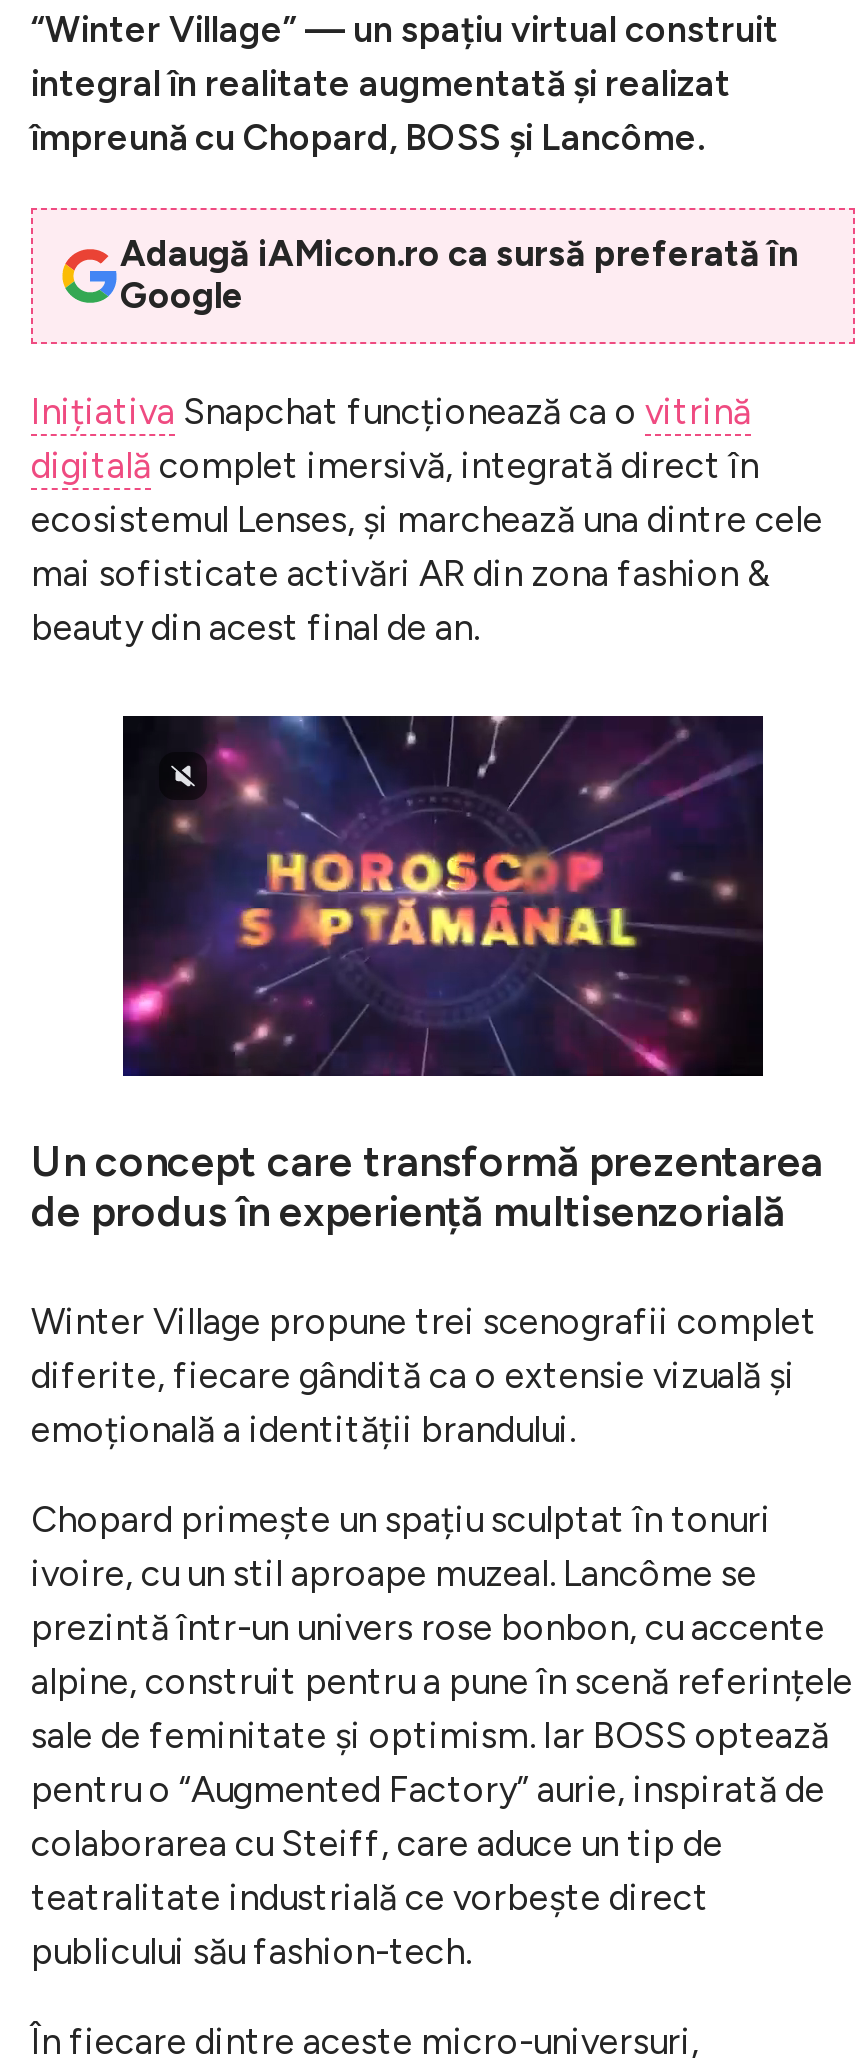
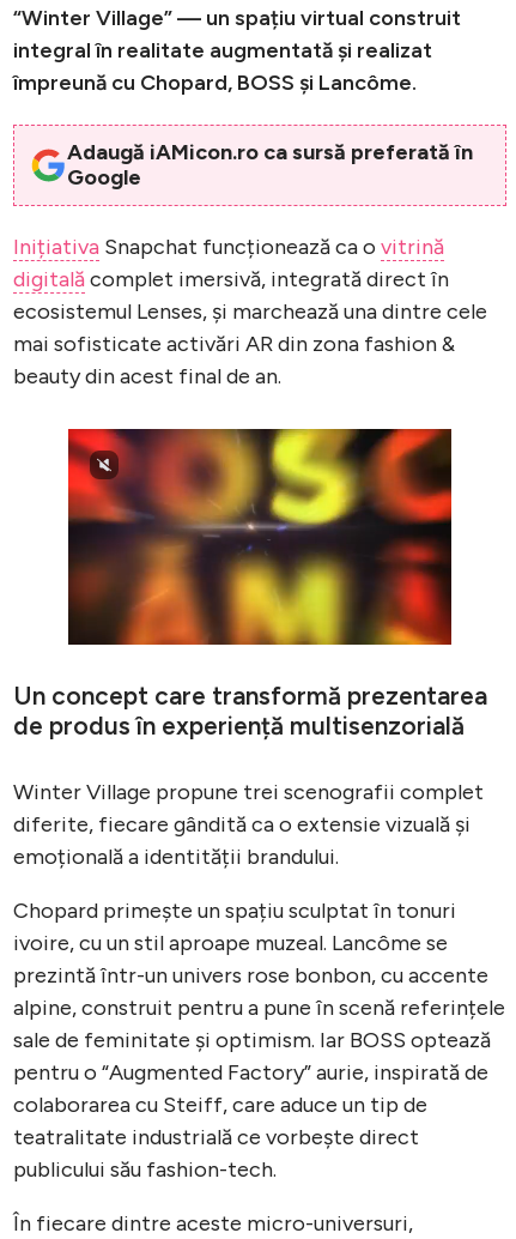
- [image]
+ [image]
